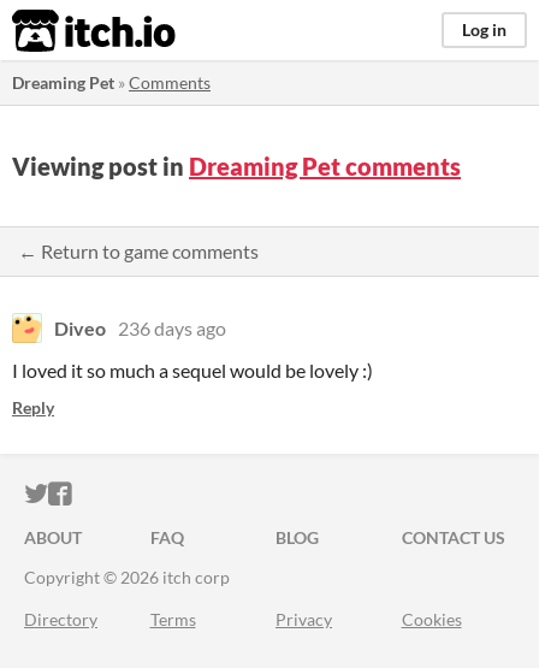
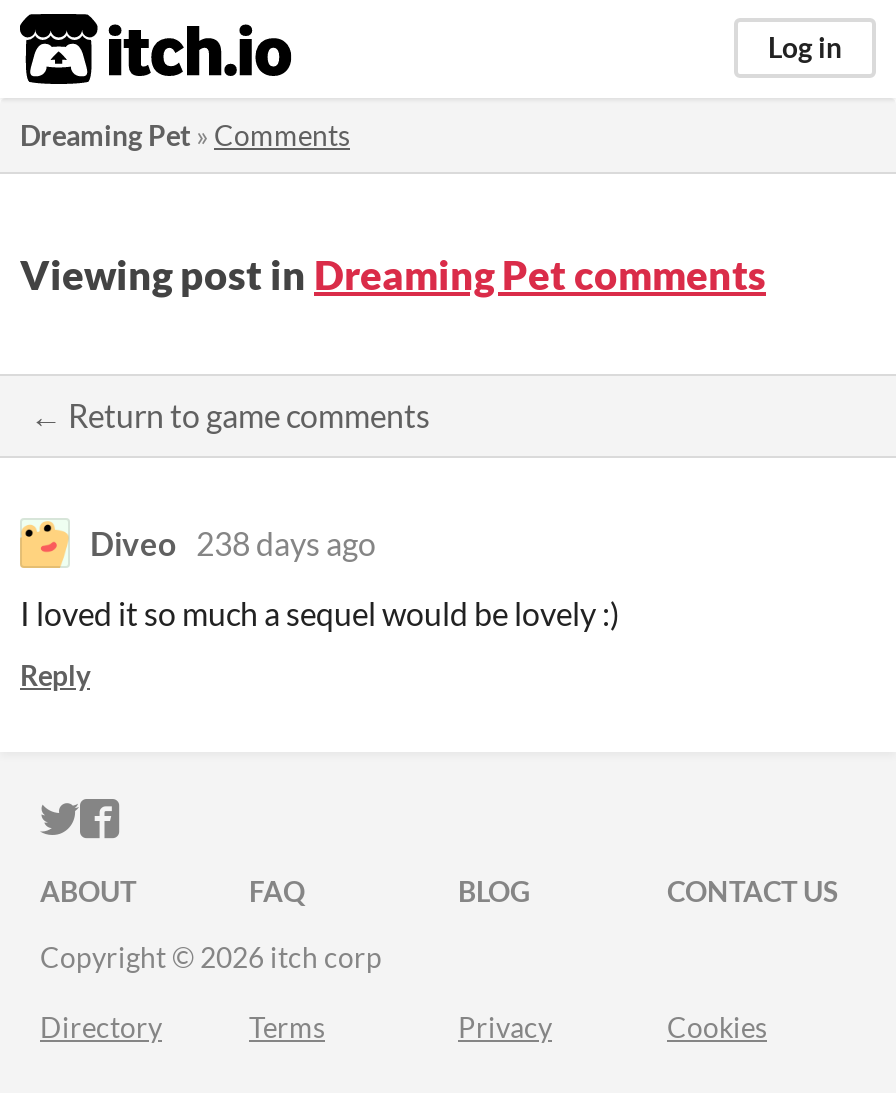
- Diveo 236 days ago
+ Diveo 238 days ago
